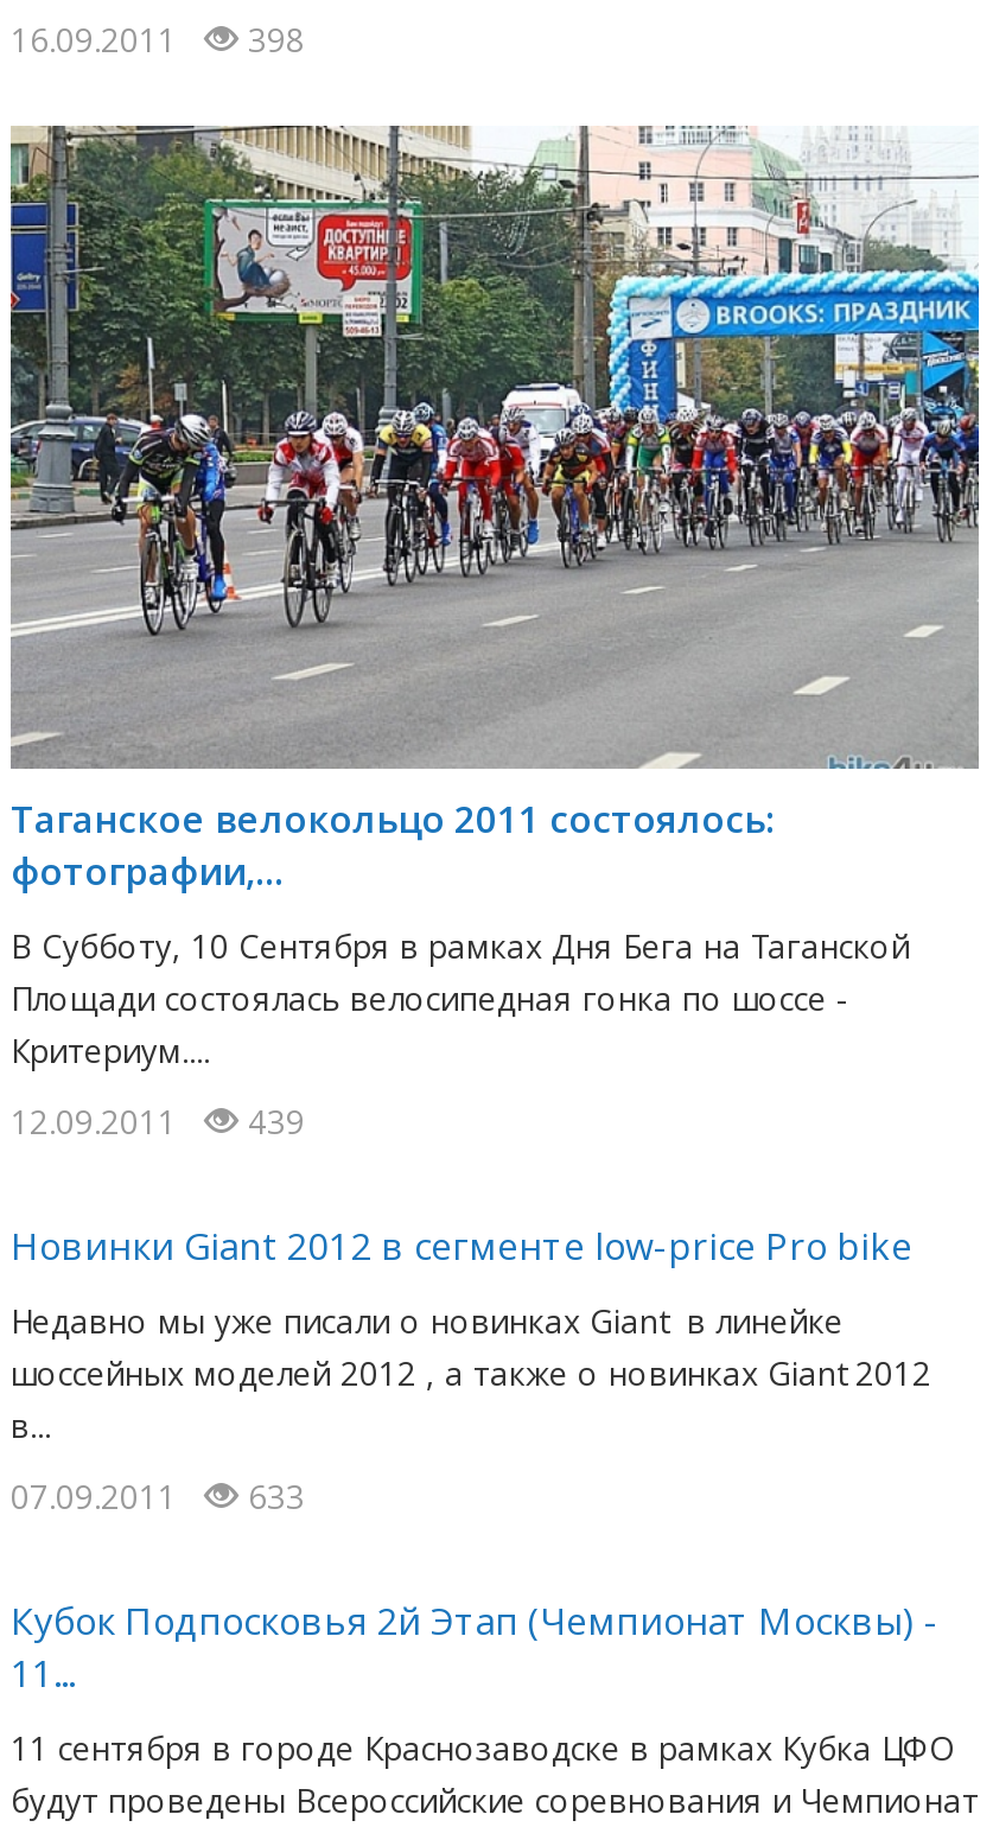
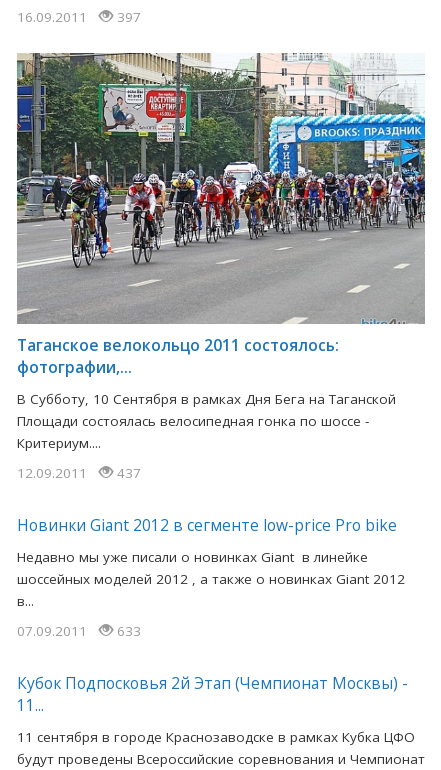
- 16.09.2011 398
+ 16.09.2011 397

- 12.09.2011 439
+ 12.09.2011 437
